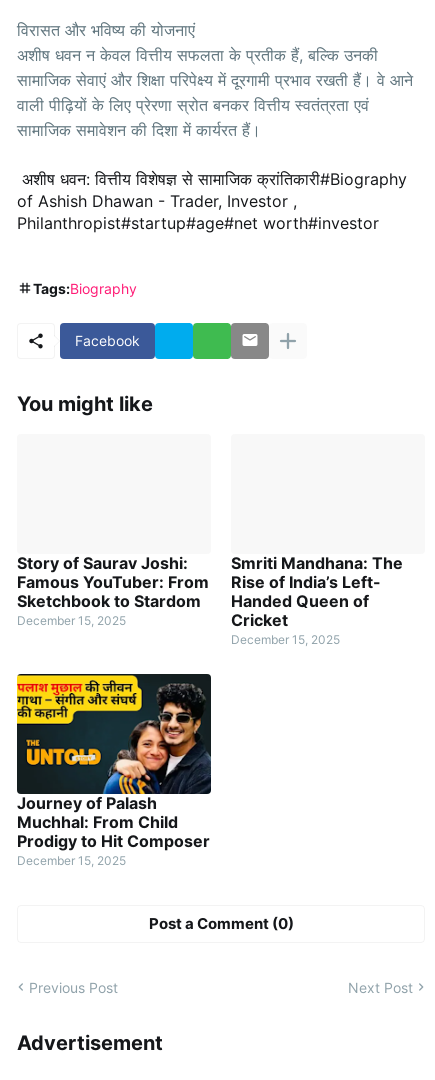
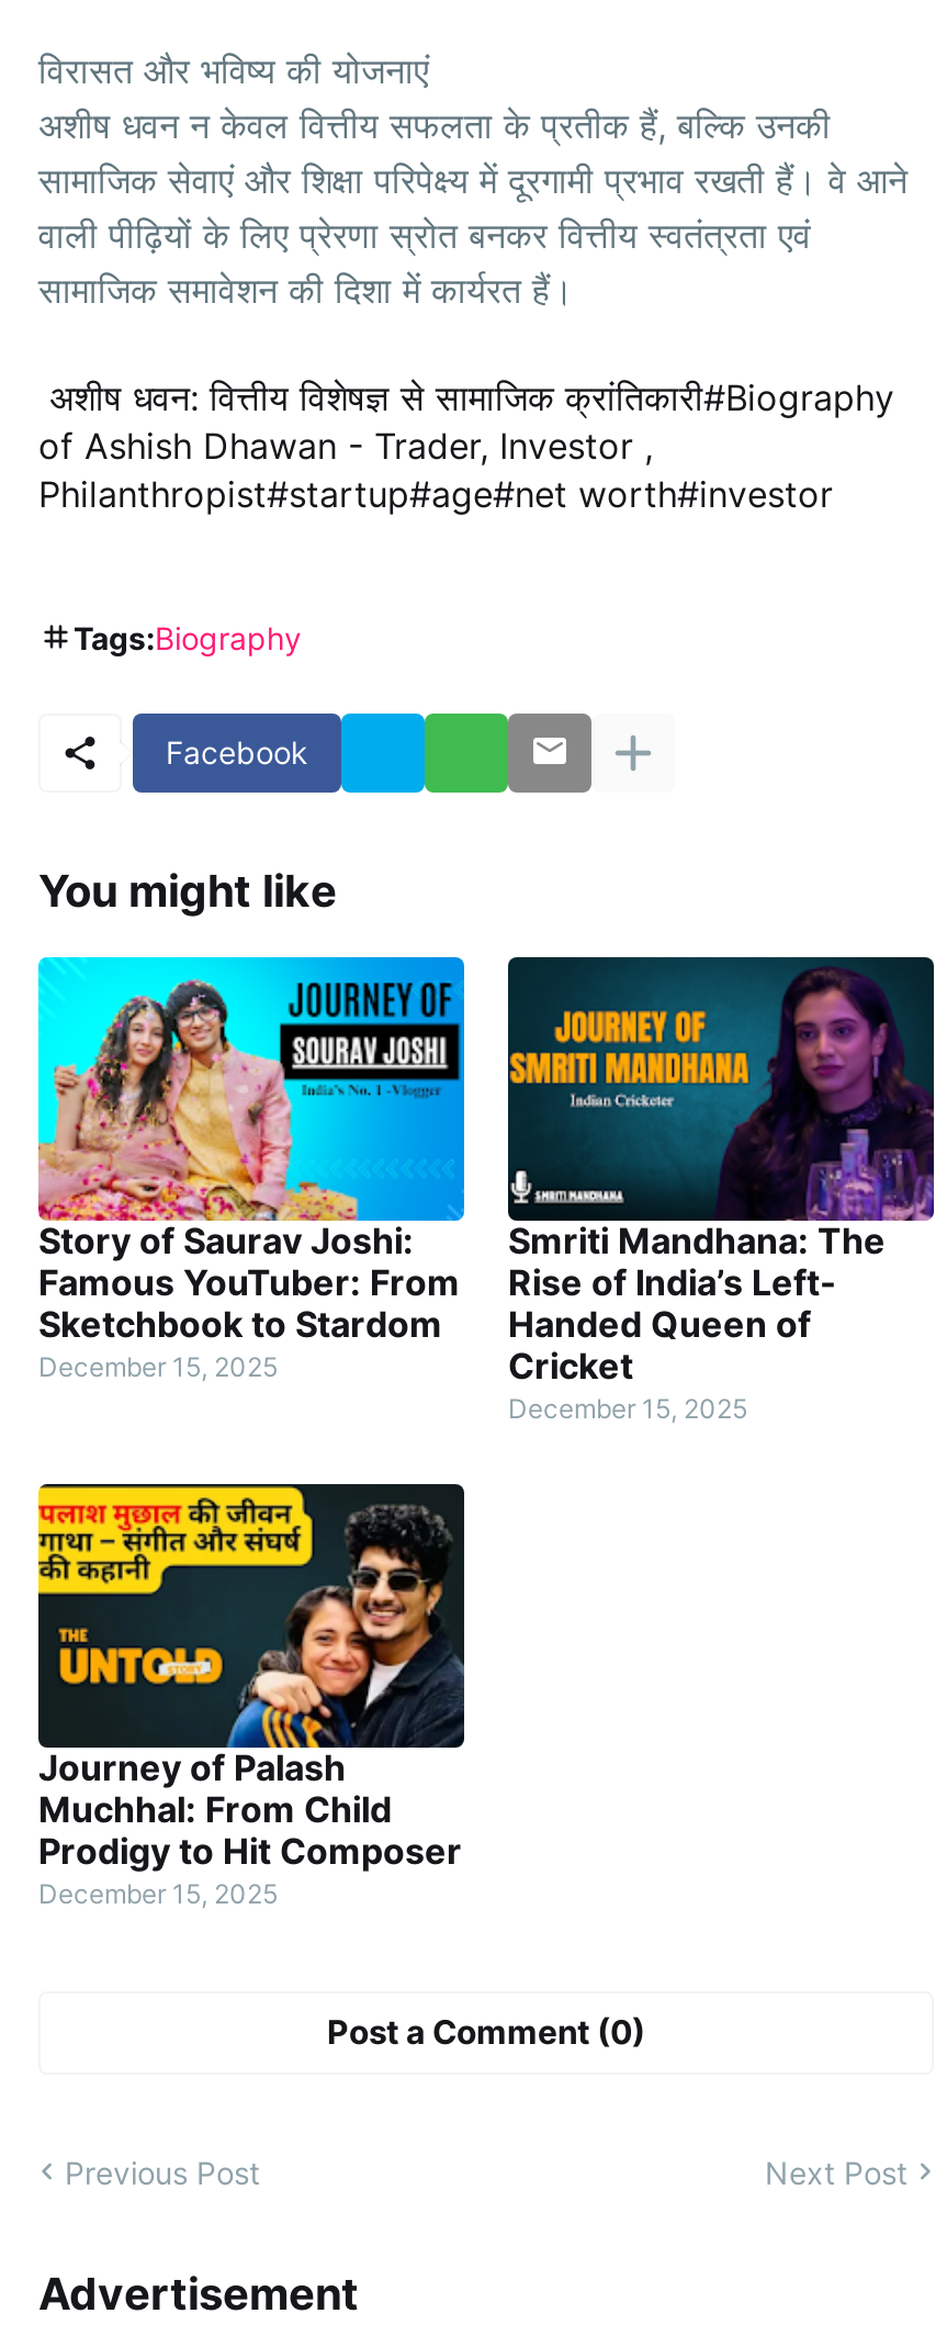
+ [image]

+ [image]
